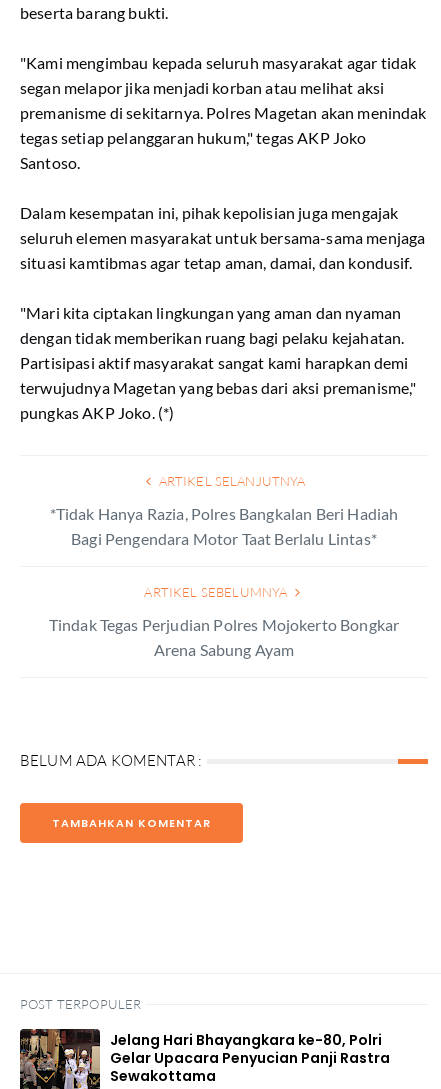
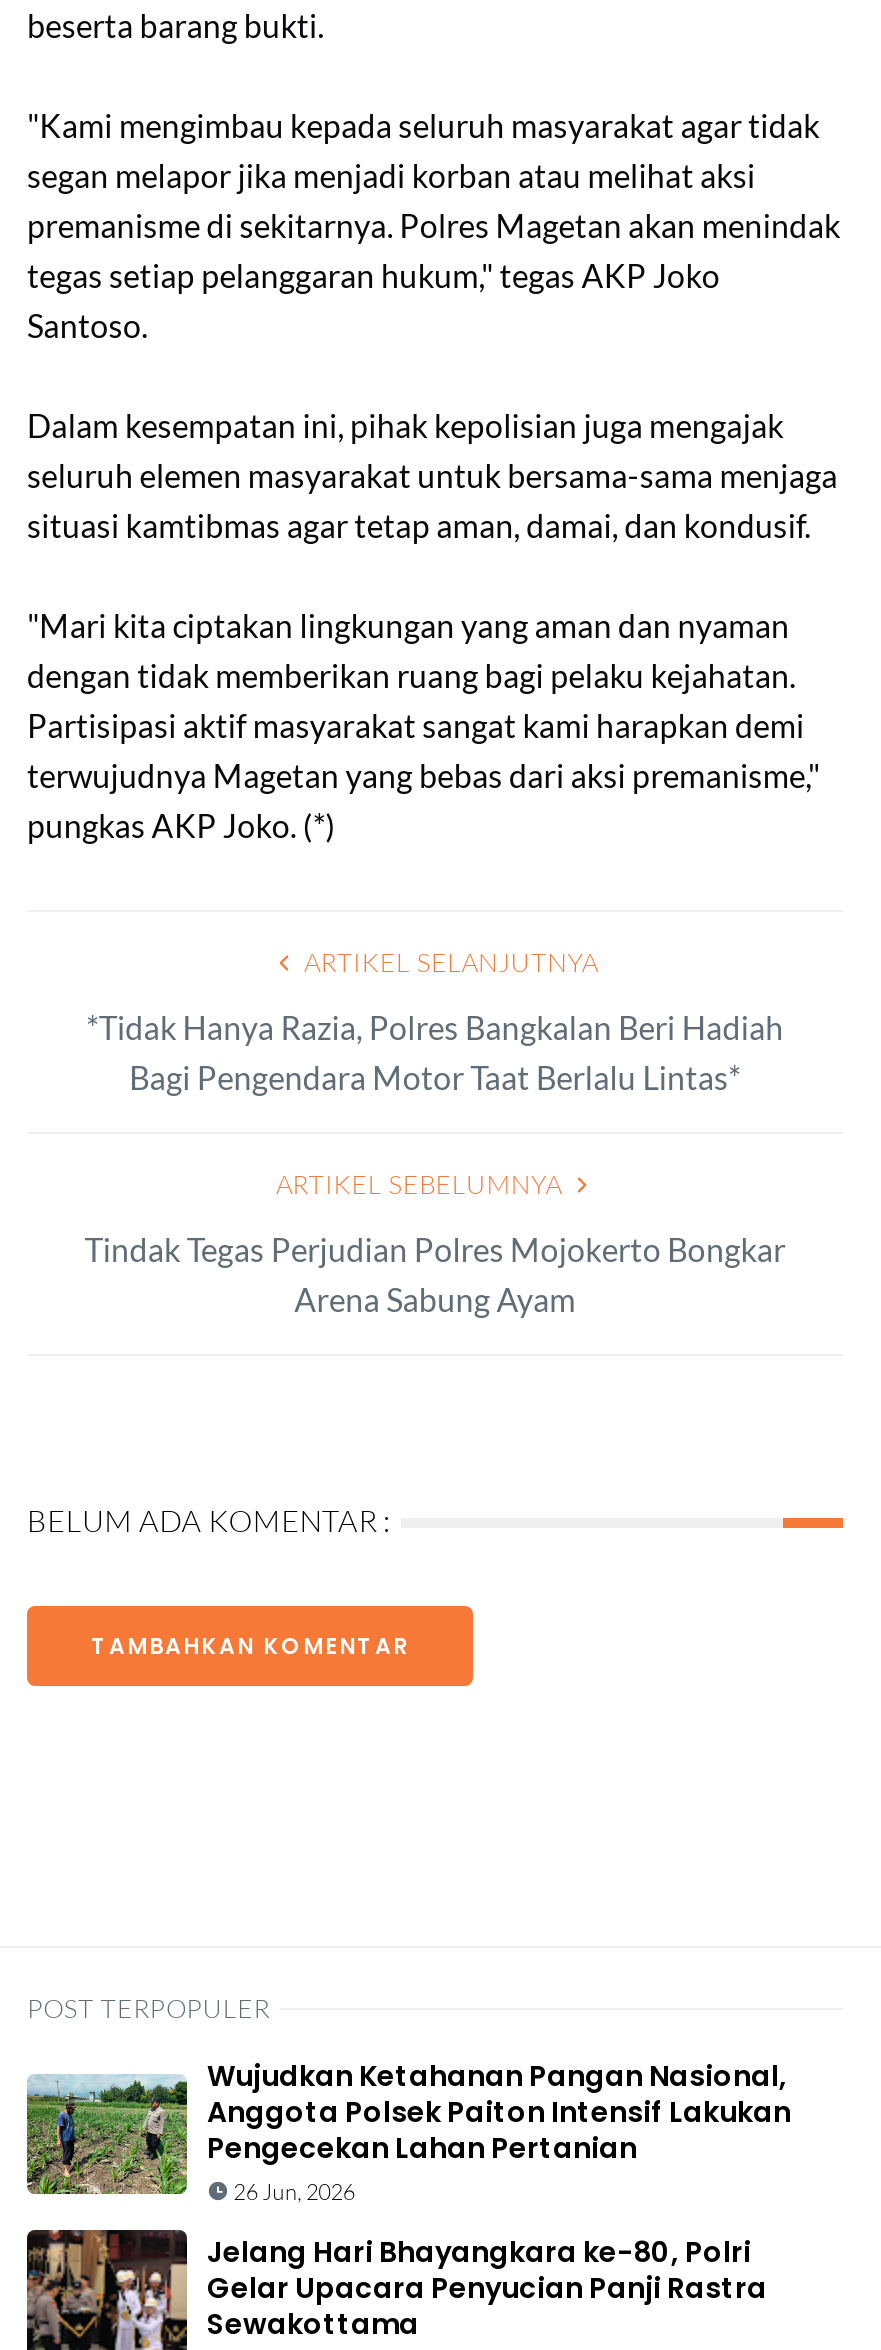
+ [image]
+ Wujudkan Ketahanan Pangan Nasional,
+ Anggota Polsek Paiton Intensif Lakukan
+ Pengecekan Lahan Pertanian
+ 26 Jun, 2026
